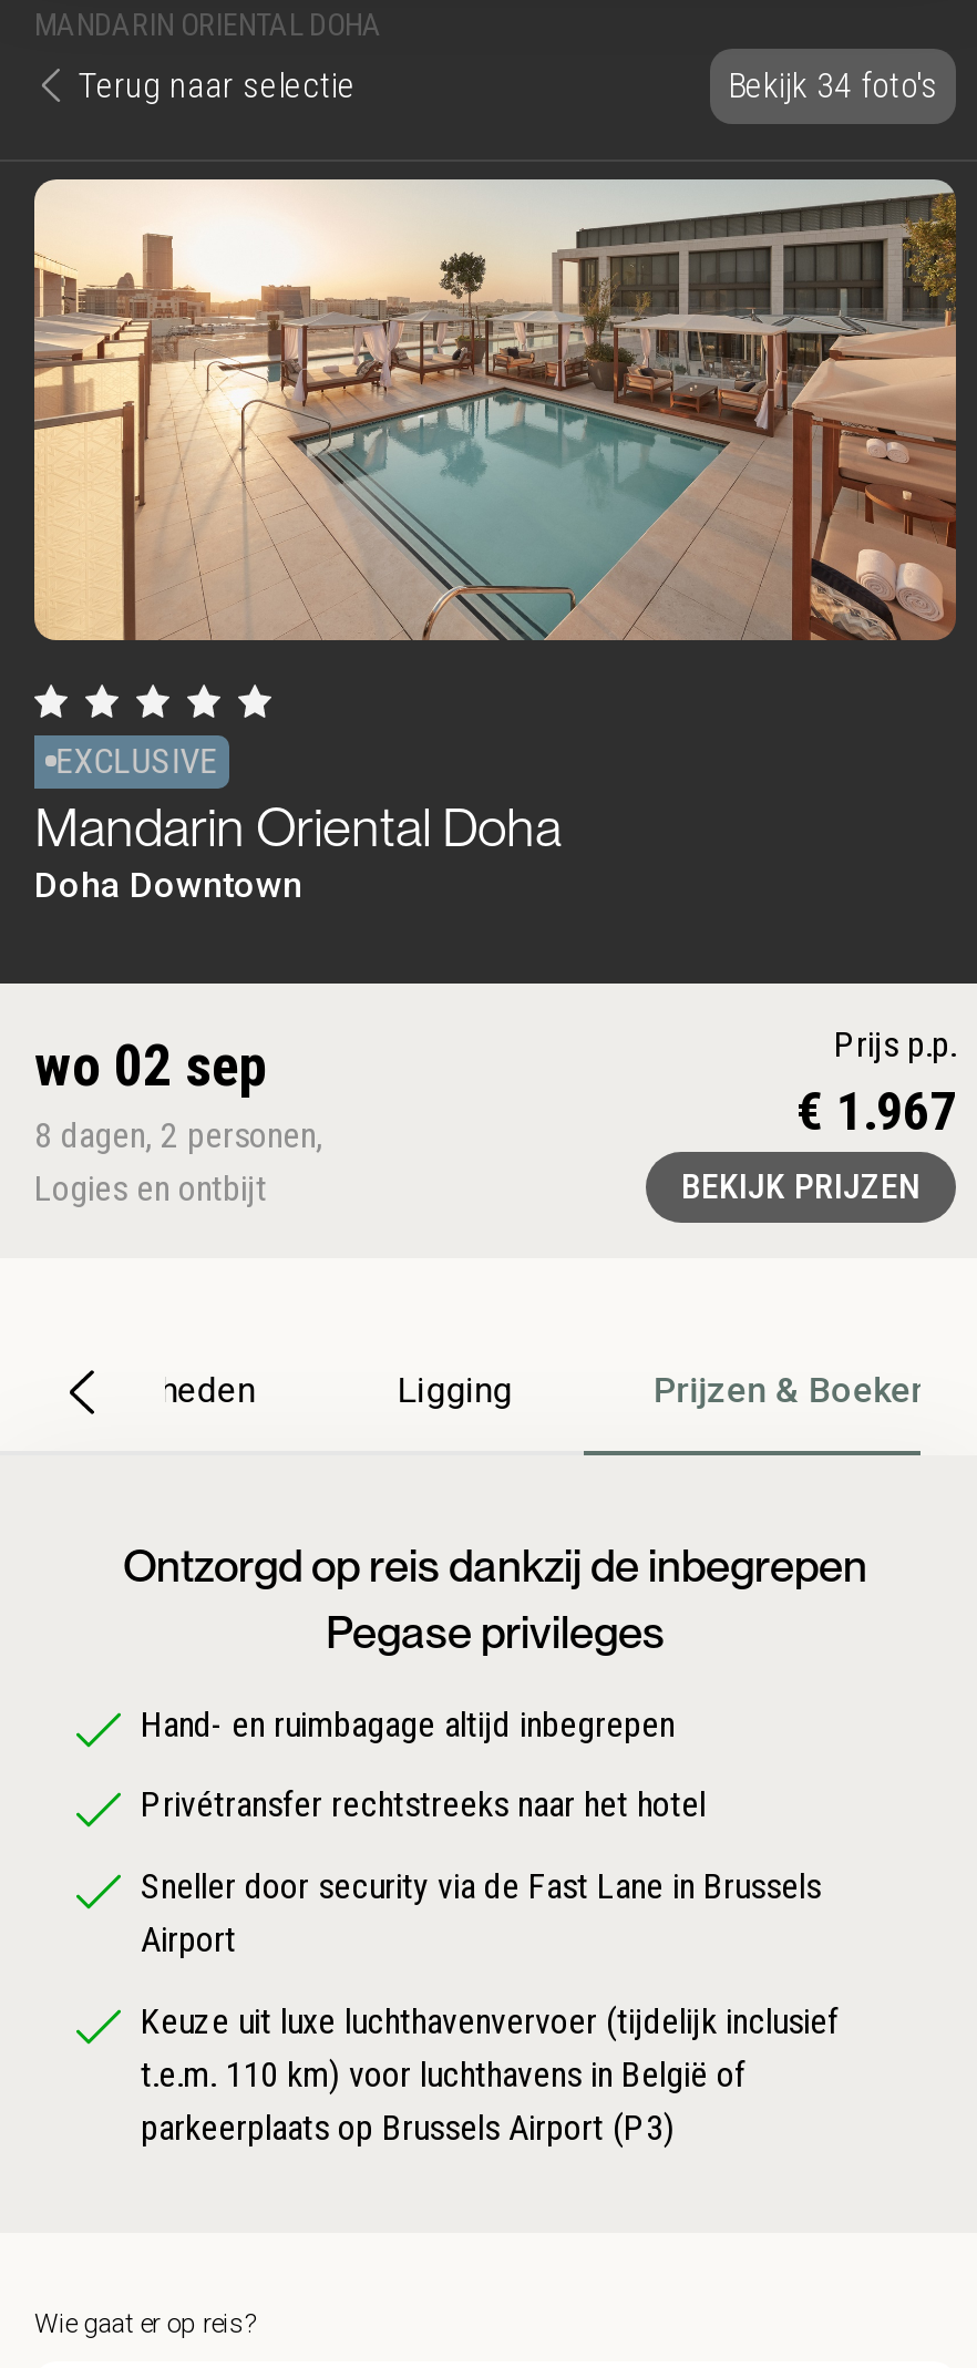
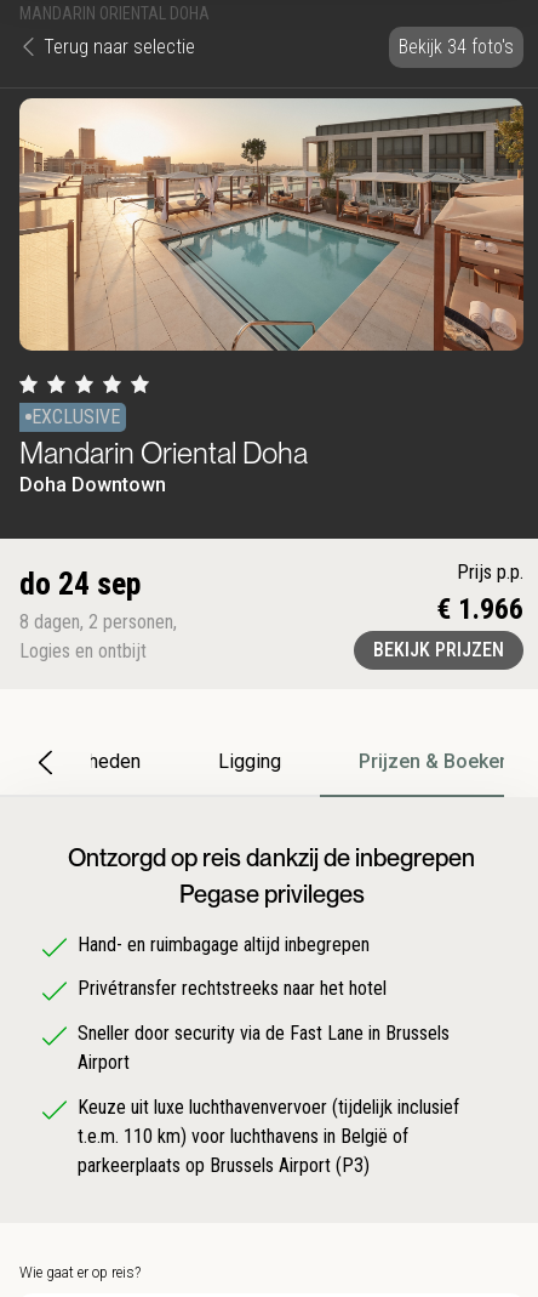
- wo 02 sep
+ do 24 sep

- € 1.967
+ € 1.966
